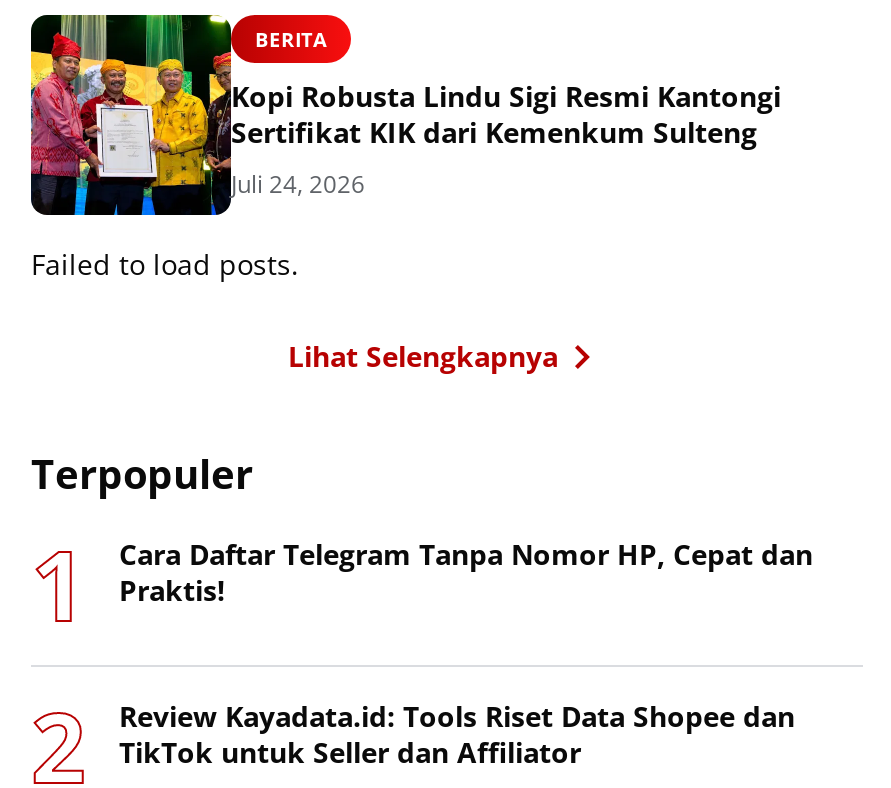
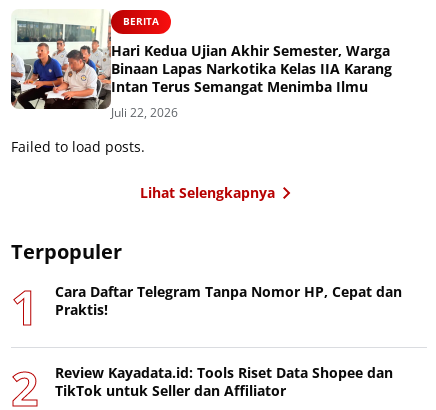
- [image]
- Kopi Robusta Lindu Sigi Resmi Kantongi
- Sertifikat KIK dari Kemenkum Sulteng
- Juli 24, 2026
+ [image]
+ Hari Kedua Ujian Akhir Semester, Warga
+ Binaan Lapas Narkotika Kelas IIA Karang
+ Intan Terus Semangat Menimba Ilmu
+ Juli 22, 2026
